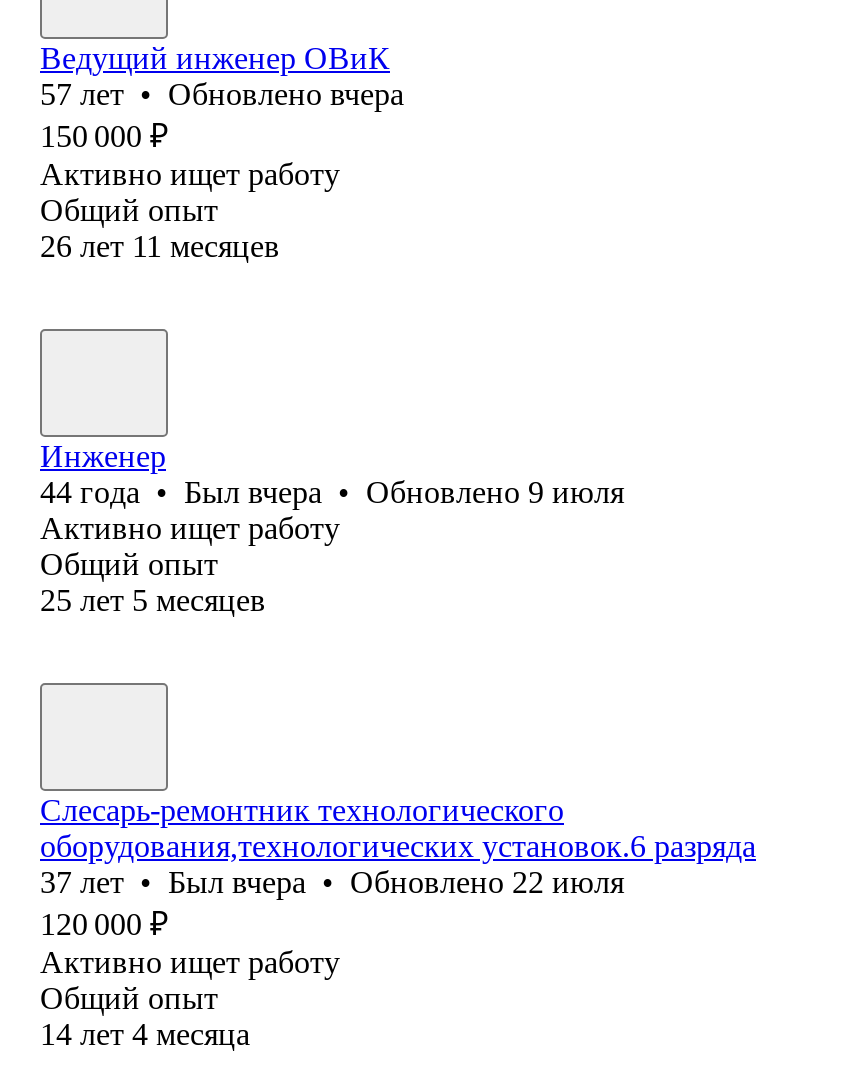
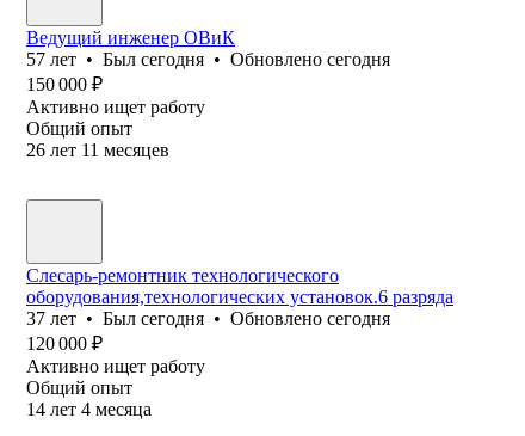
- 57 лет • Обновлено вчера
+ 57 лет • Был сегодня • Обновлено сегодня

- Инженер
- 44 года • Был вчера • Обновлено 9 июля
- Активно ищет работу
- Общий опыт
- 25 лет 5 месяцев

- 37 лет • Был вчера • Обновлено 22 июля
+ 37 лет • Был сегодня • Обновлено сегодня
